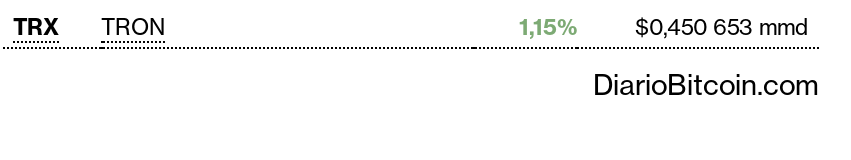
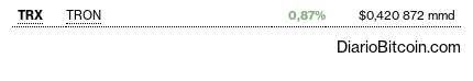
- 1,15%
+ 0,87%

- $0,450 653 mmd
+ $0,420 872 mmd
